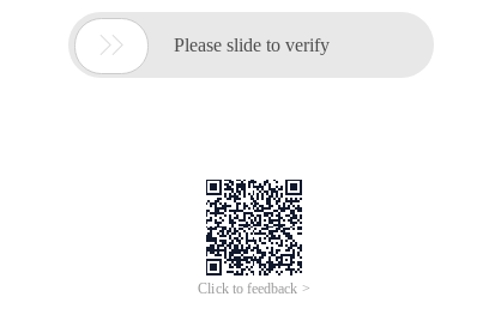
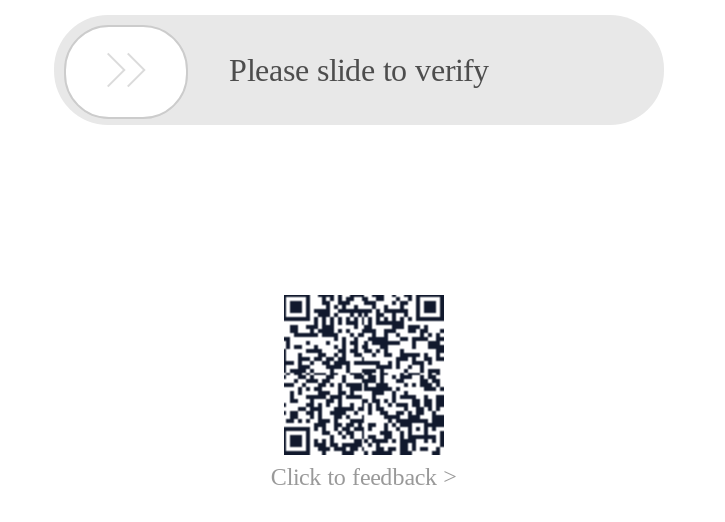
- [image]
+ [image]
